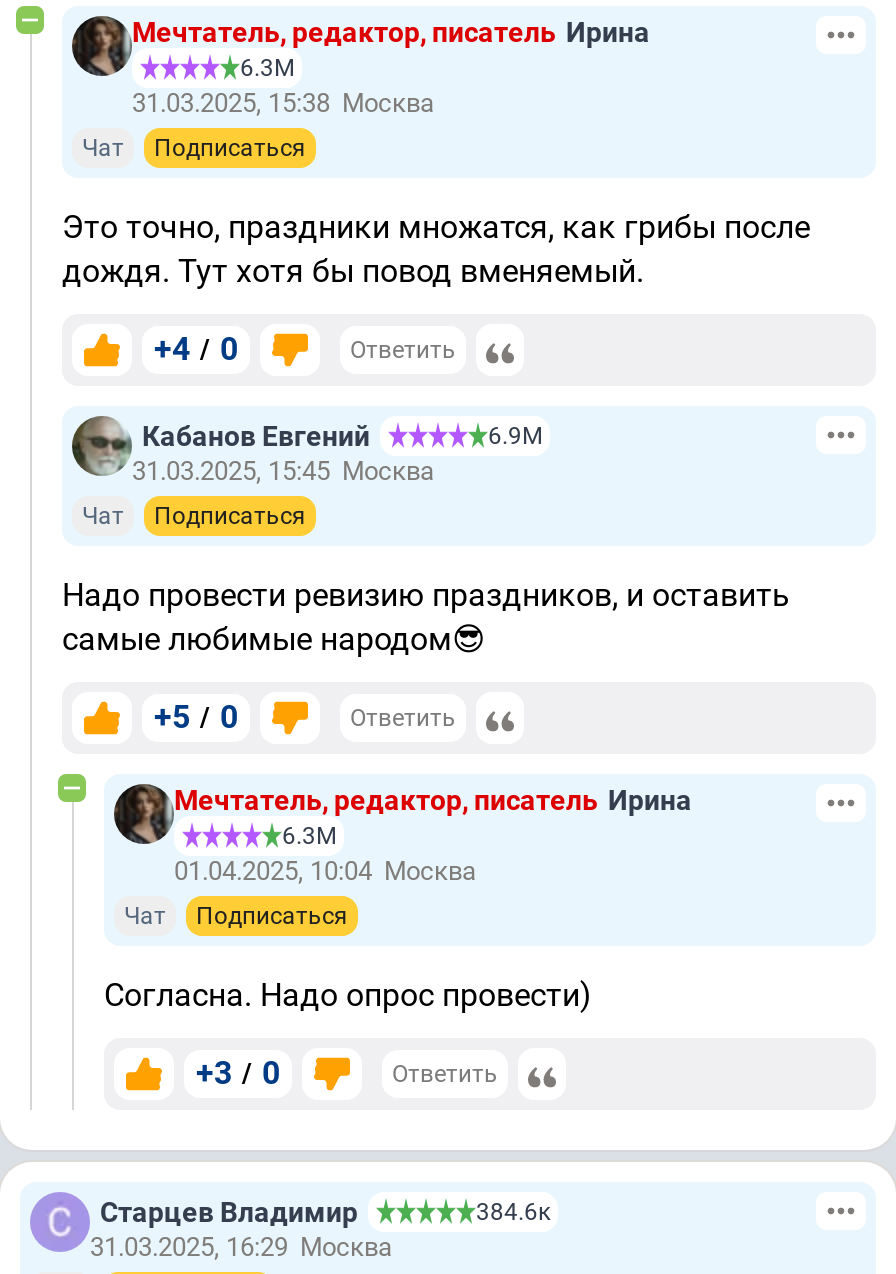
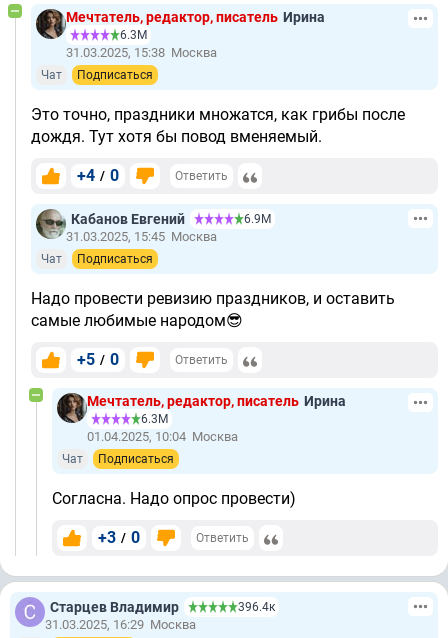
- 384.6к
+ 396.4к
